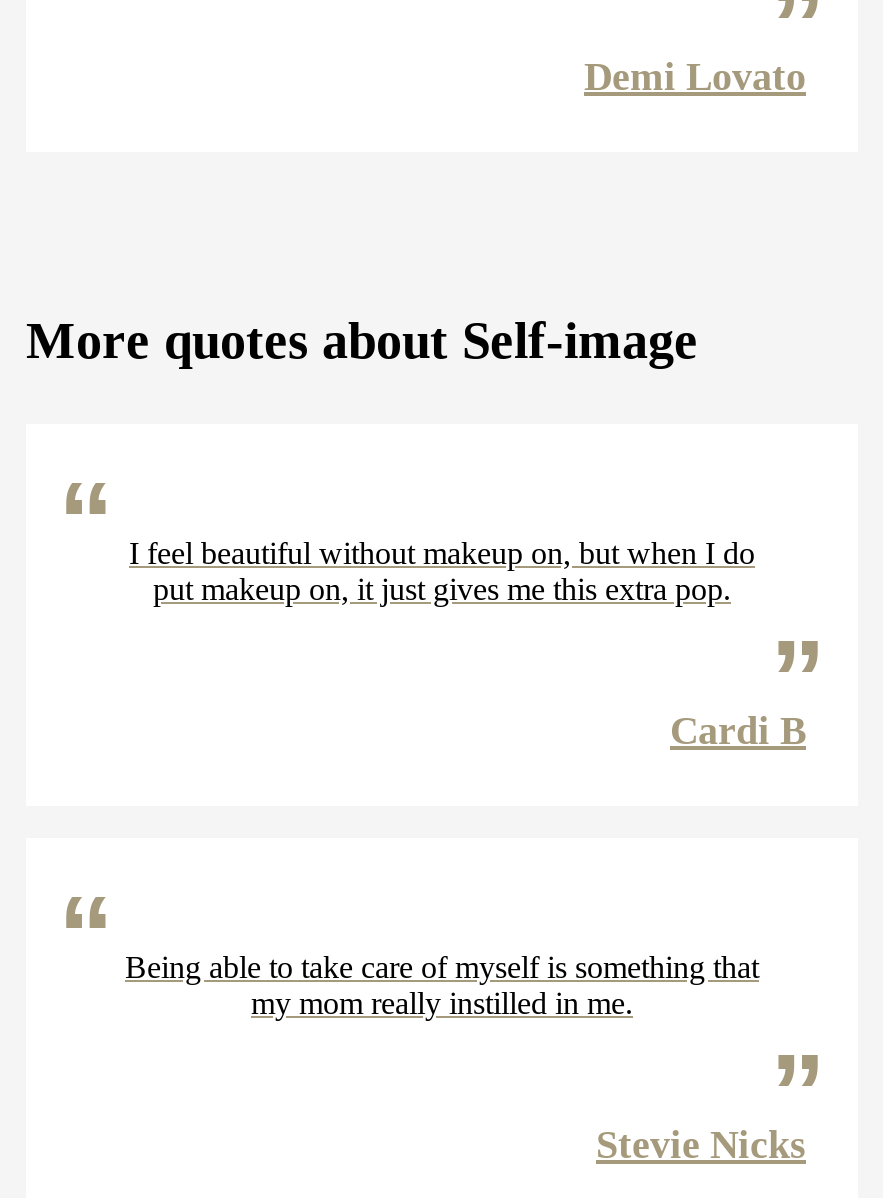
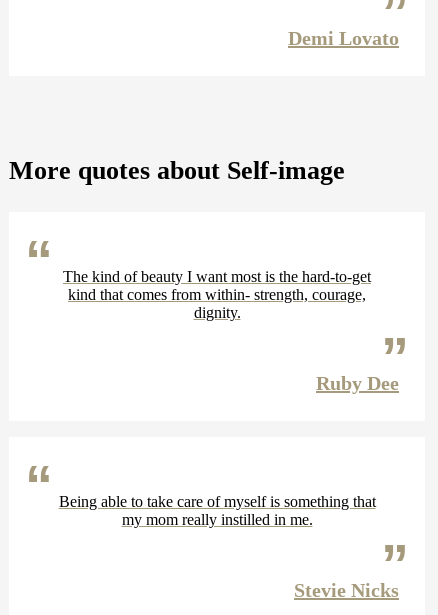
- I feel beautiful without makeup on, but when I do
- put makeup on, it just gives me this extra pop.
+ The kind of beauty I want most is the hard-to-get
+ kind that comes from within- strength, courage,
+ dignity.

- Cardi B
+ Ruby Dee
